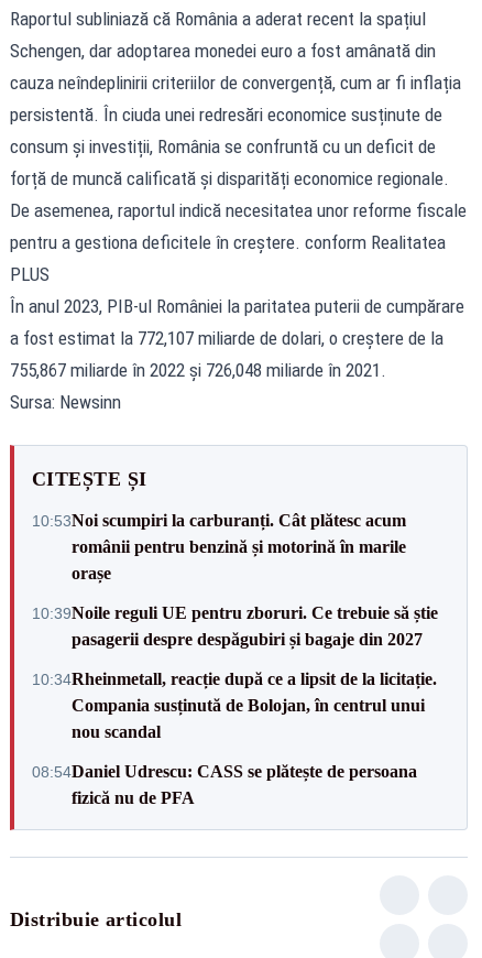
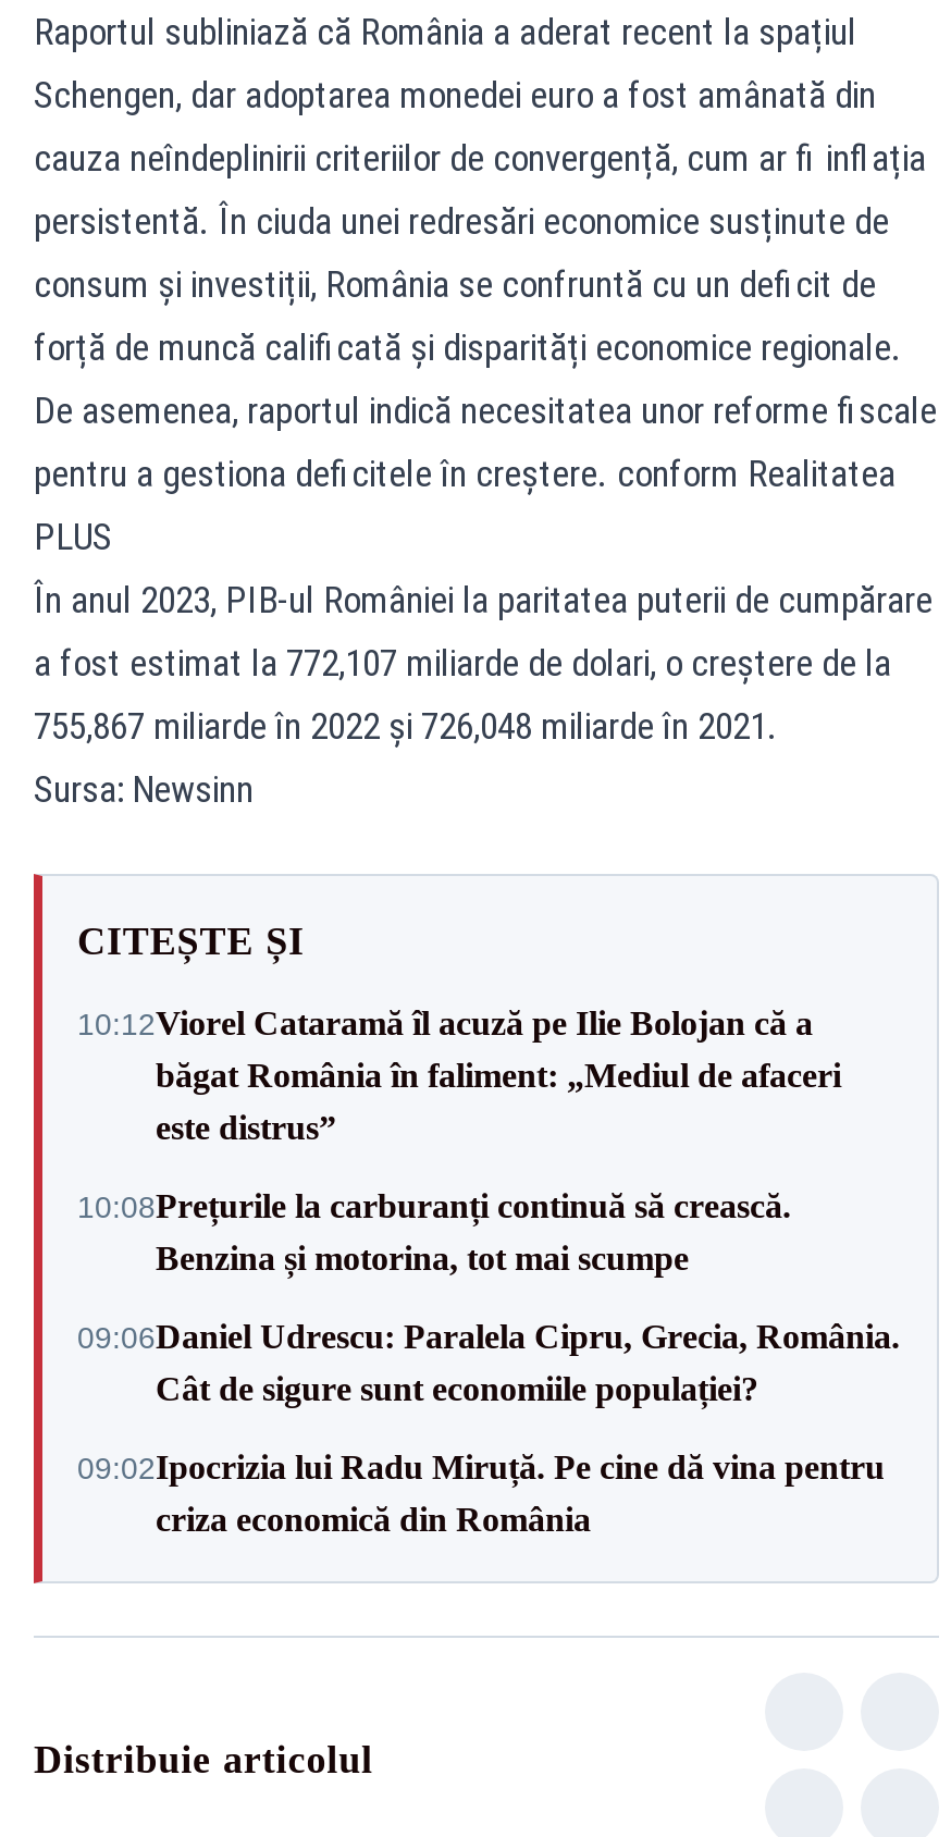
- 10:53Noi scumpiri la carburanți. Cât plătesc acum
- românii pentru benzină și motorină în marile
- orașe
+ 10:12Viorel Cataramă îl acuză pe Ilie Bolojan că a
+ băgat România în faliment: „Mediul de afaceri
+ este distrus”

- 10:39Noile reguli UE pentru zboruri. Ce trebuie să știe
- pasagerii despre despăgubiri și bagaje din 2027
+ 10:08Prețurile la carburanți continuă să crească.
+ Benzina și motorina, tot mai scumpe

- 10:34Rheinmetall, reacție după ce a lipsit de la licitație.
- Compania susținută de Bolojan, în centrul unui
- nou scandal
+ 09:06Daniel Udrescu: Paralela Cipru, Grecia, România.
+ Cât de sigure sunt economiile populației?

- 08:54Daniel Udrescu: CASS se plătește de persoana
- fizică nu de PFA
+ 09:02Ipocrizia lui Radu Miruță. Pe cine dă vina pentru
+ criza economică din România
